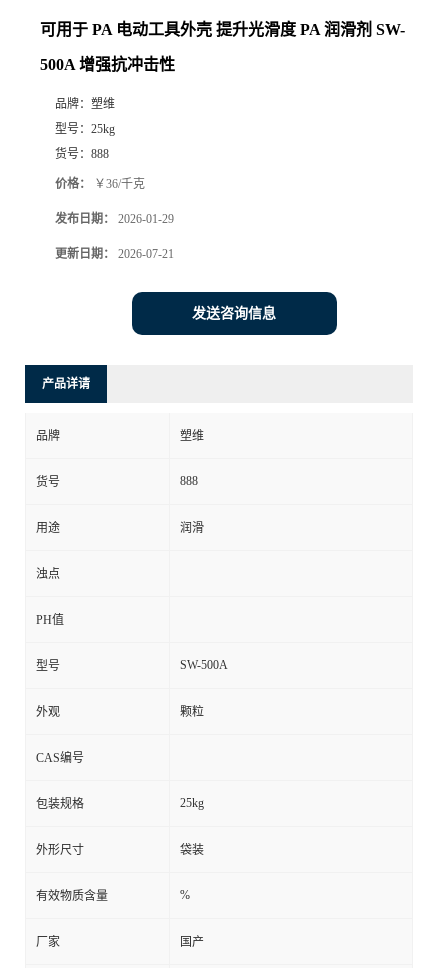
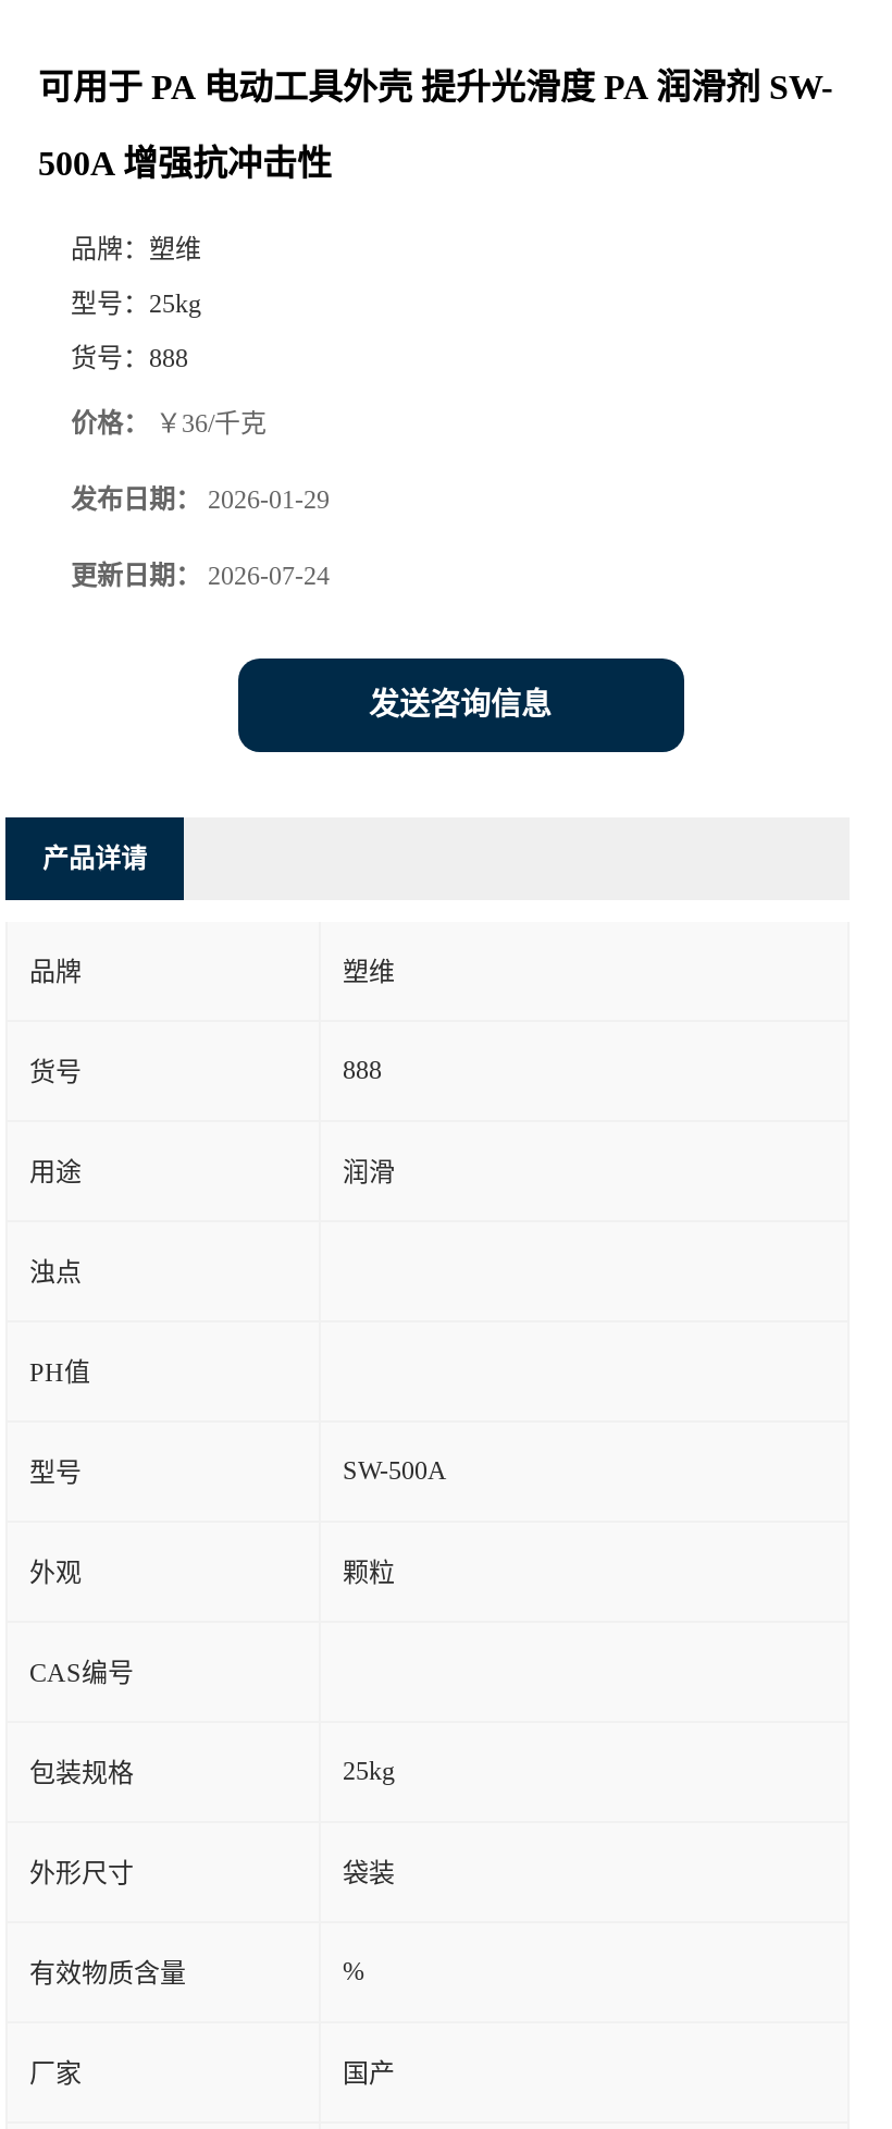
- 更新日期：2026-07-21
+ 更新日期：2026-07-24
